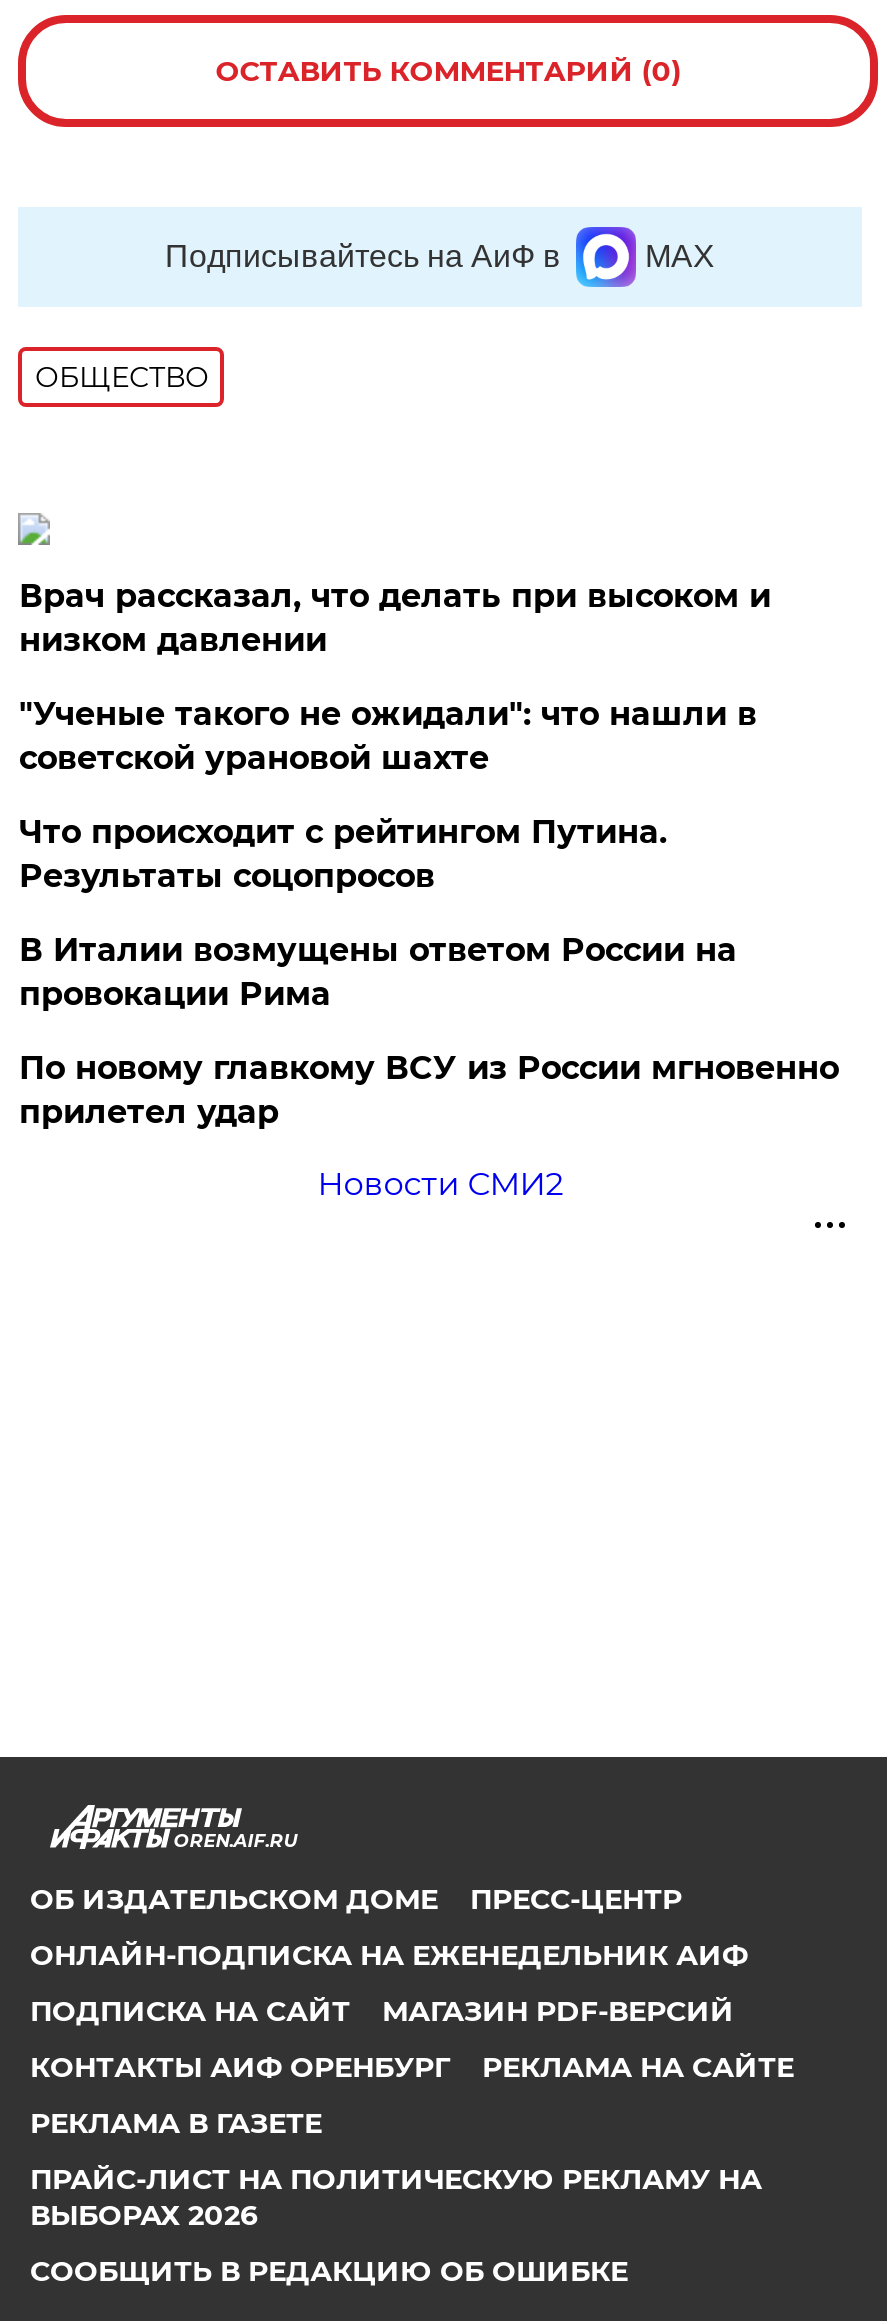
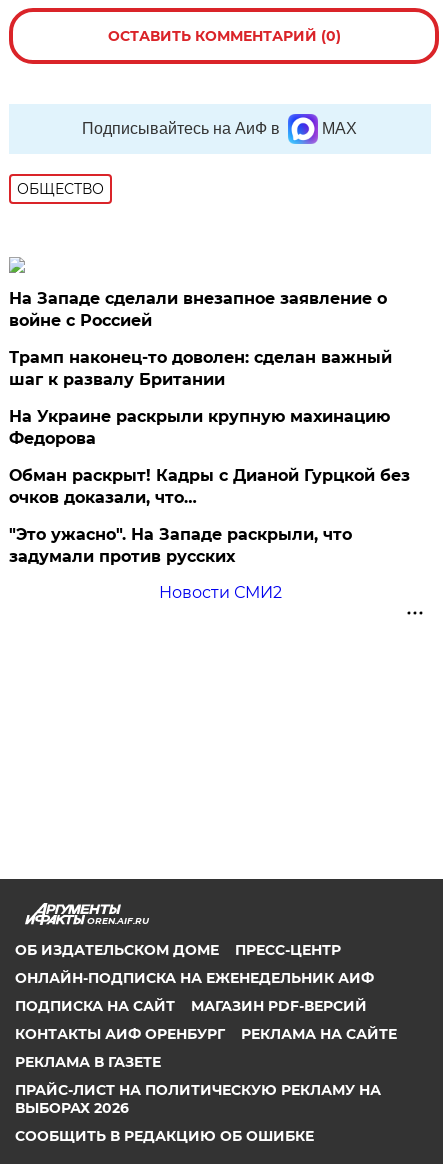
- Врач рассказал, что делать при высоком и
- низком давлении
+ На Западе сделали внезапное заявление о
+ войне с Россией

- "Ученые такого не ожидали": что нашли в
- советской урановой шахте
+ Трамп наконец-то доволен: сделан важный
+ шаг к развалу Британии

- Что происходит с рейтингом Путина.
- Результаты соцопросов
+ На Украине раскрыли крупную махинацию
+ Федорова

- В Италии возмущены ответом России на
- провокации Рима
+ Обман раскрыт! Кадры с Дианой Гурцкой без
+ очков доказали, что…

- По новому главкому ВСУ из России мгновенно
- прилетел удар
+ "Это ужасно". На Западе раскрыли, что
+ задумали против русских
